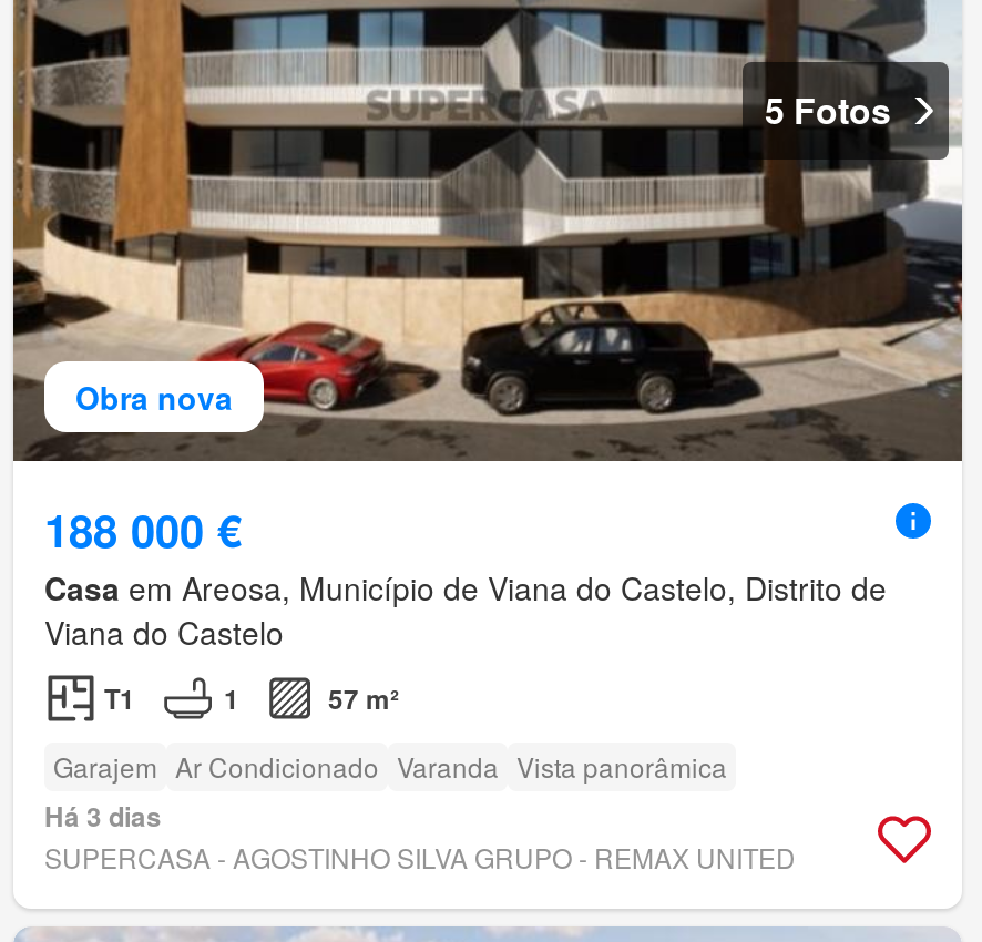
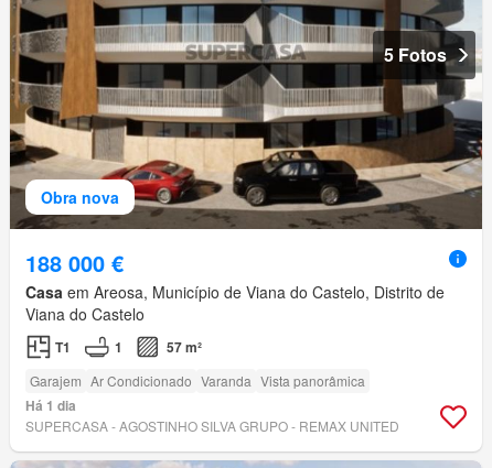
- Há 3 dias
+ Há 1 dia
